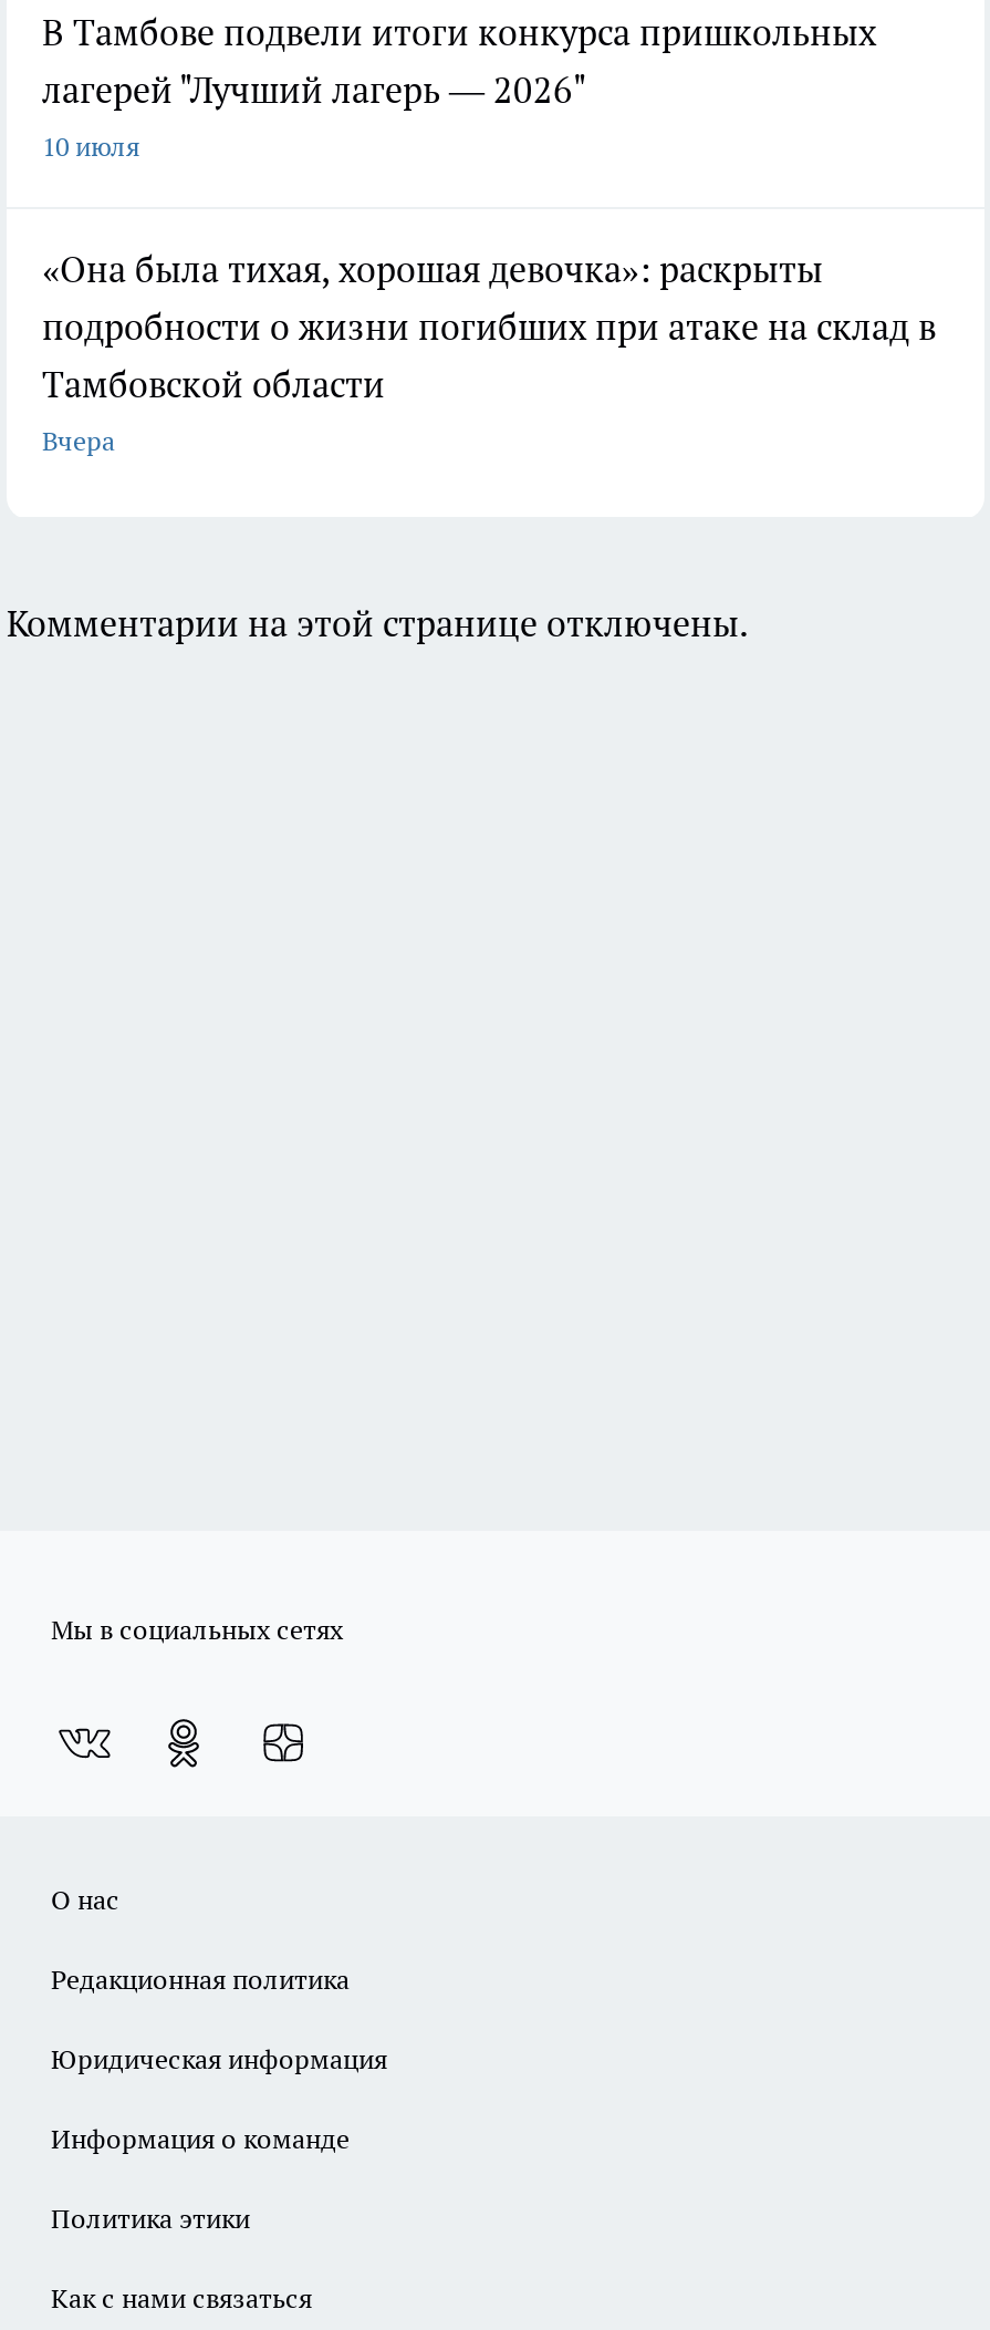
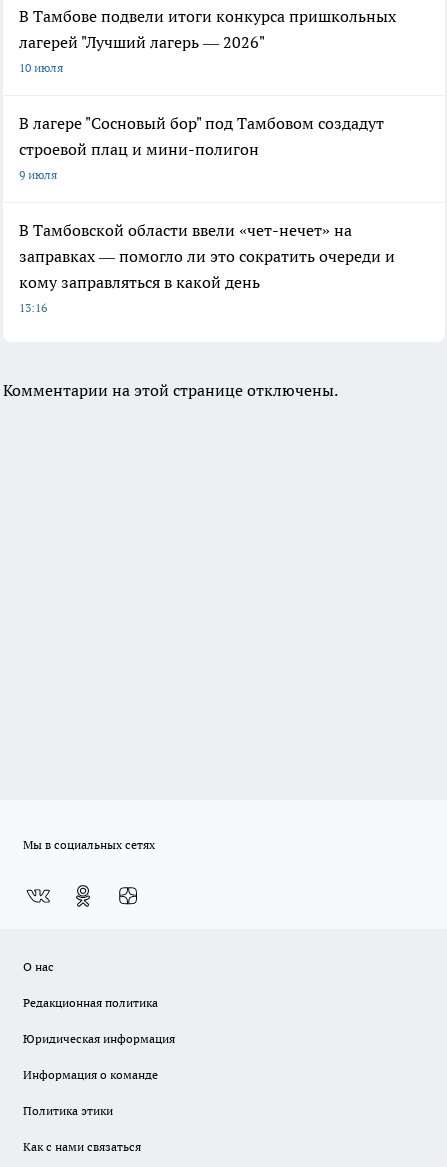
- «Она была тихая, хорошая девочка»: раскрыты
- подробности о жизни погибших при атаке на склад в
- Тамбовской области
- Вчера
+ В лагере "Сосновый бор" под Тамбовом создадут
+ строевой плац и мини-полигон
+ 9 июля
+ В Тамбовской области ввели «чет-нечет» на
+ заправках — помогло ли это сократить очереди и
+ кому заправляться в какой день
+ 13:16
